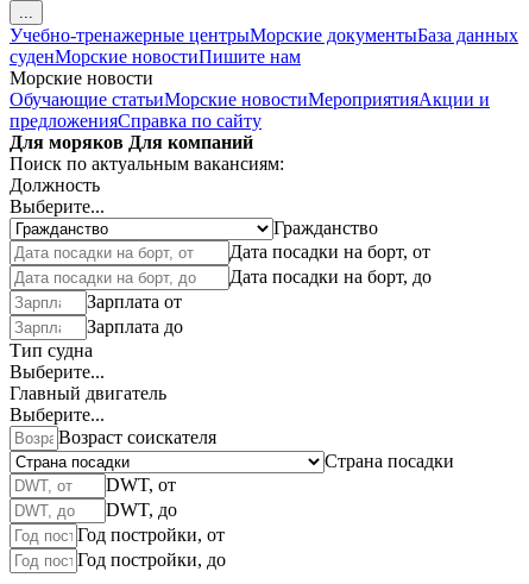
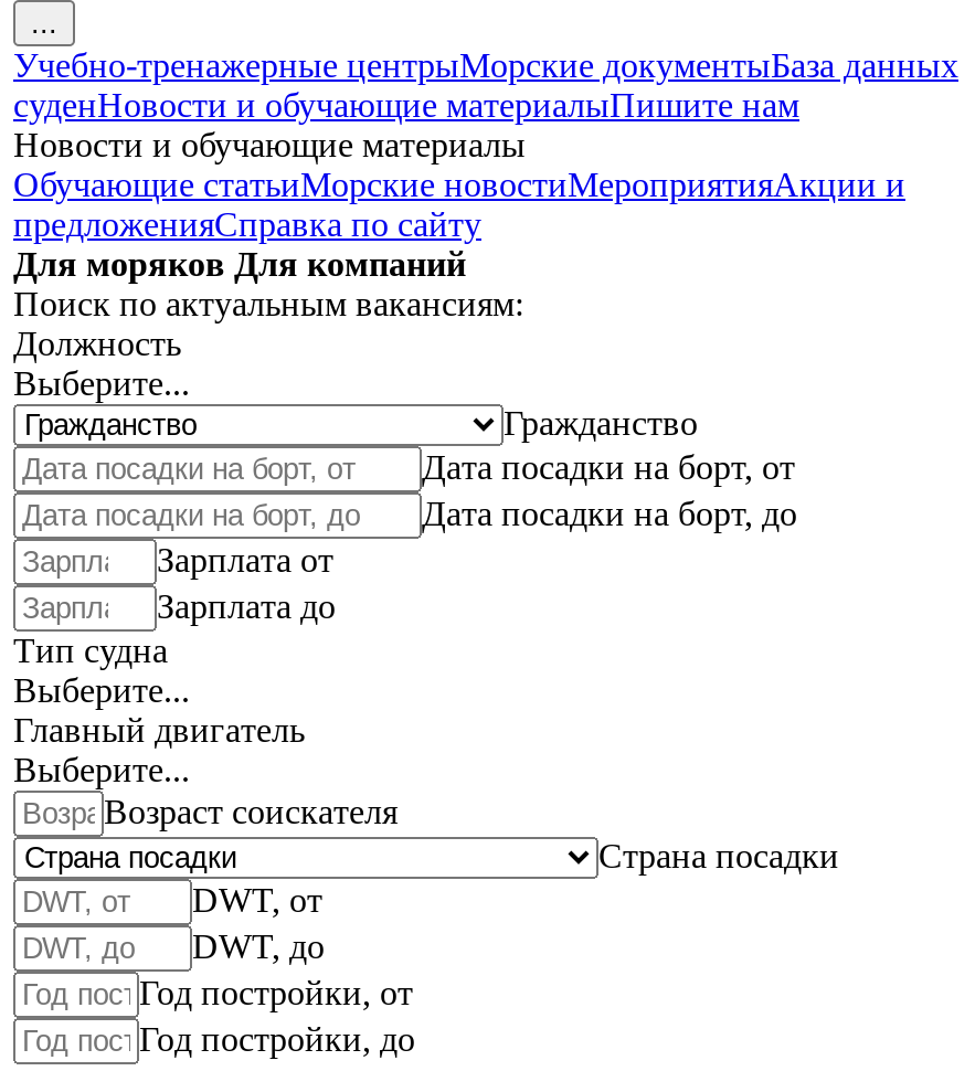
- суденМорские новостиПишите нам
- Морские новости
+ суденНовости и обучающие материалыПишите нам
+ Новости и обучающие материалы
